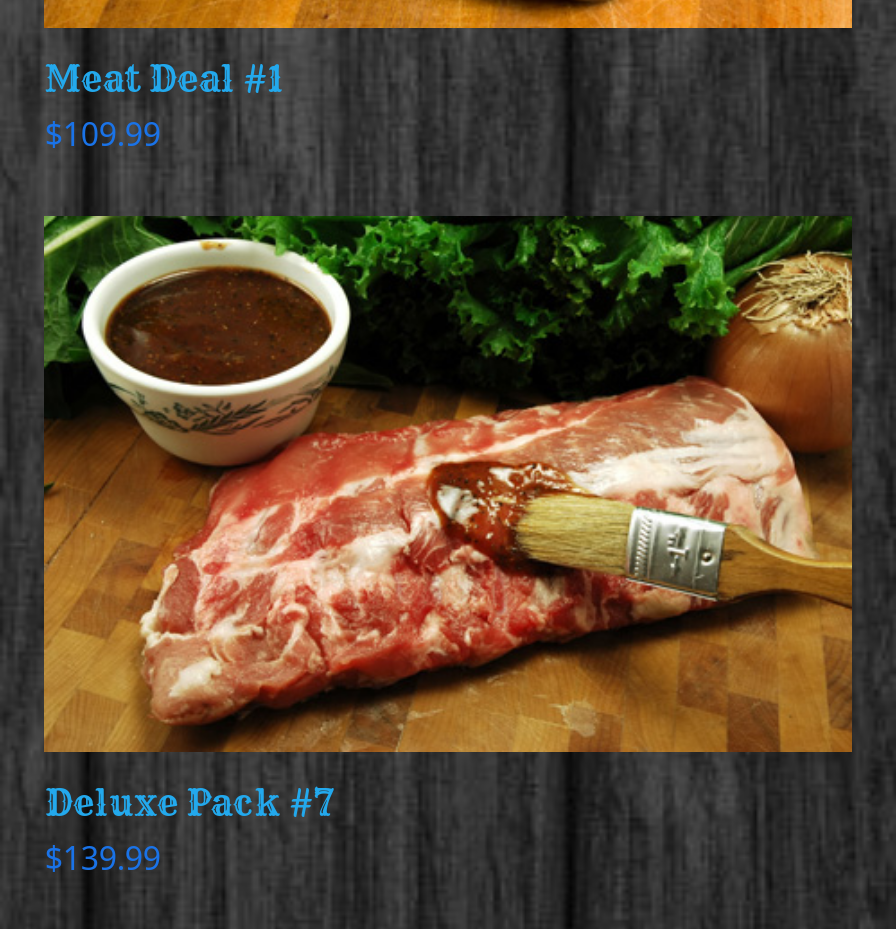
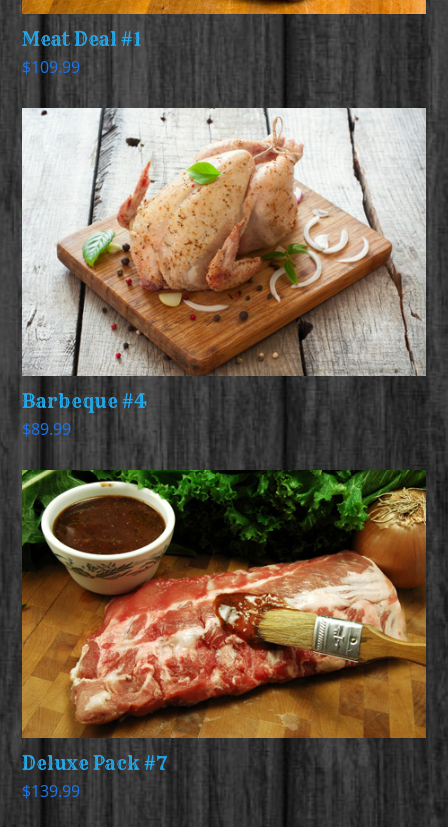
+ [image]
+ Barbeque #4
+ $89.99
